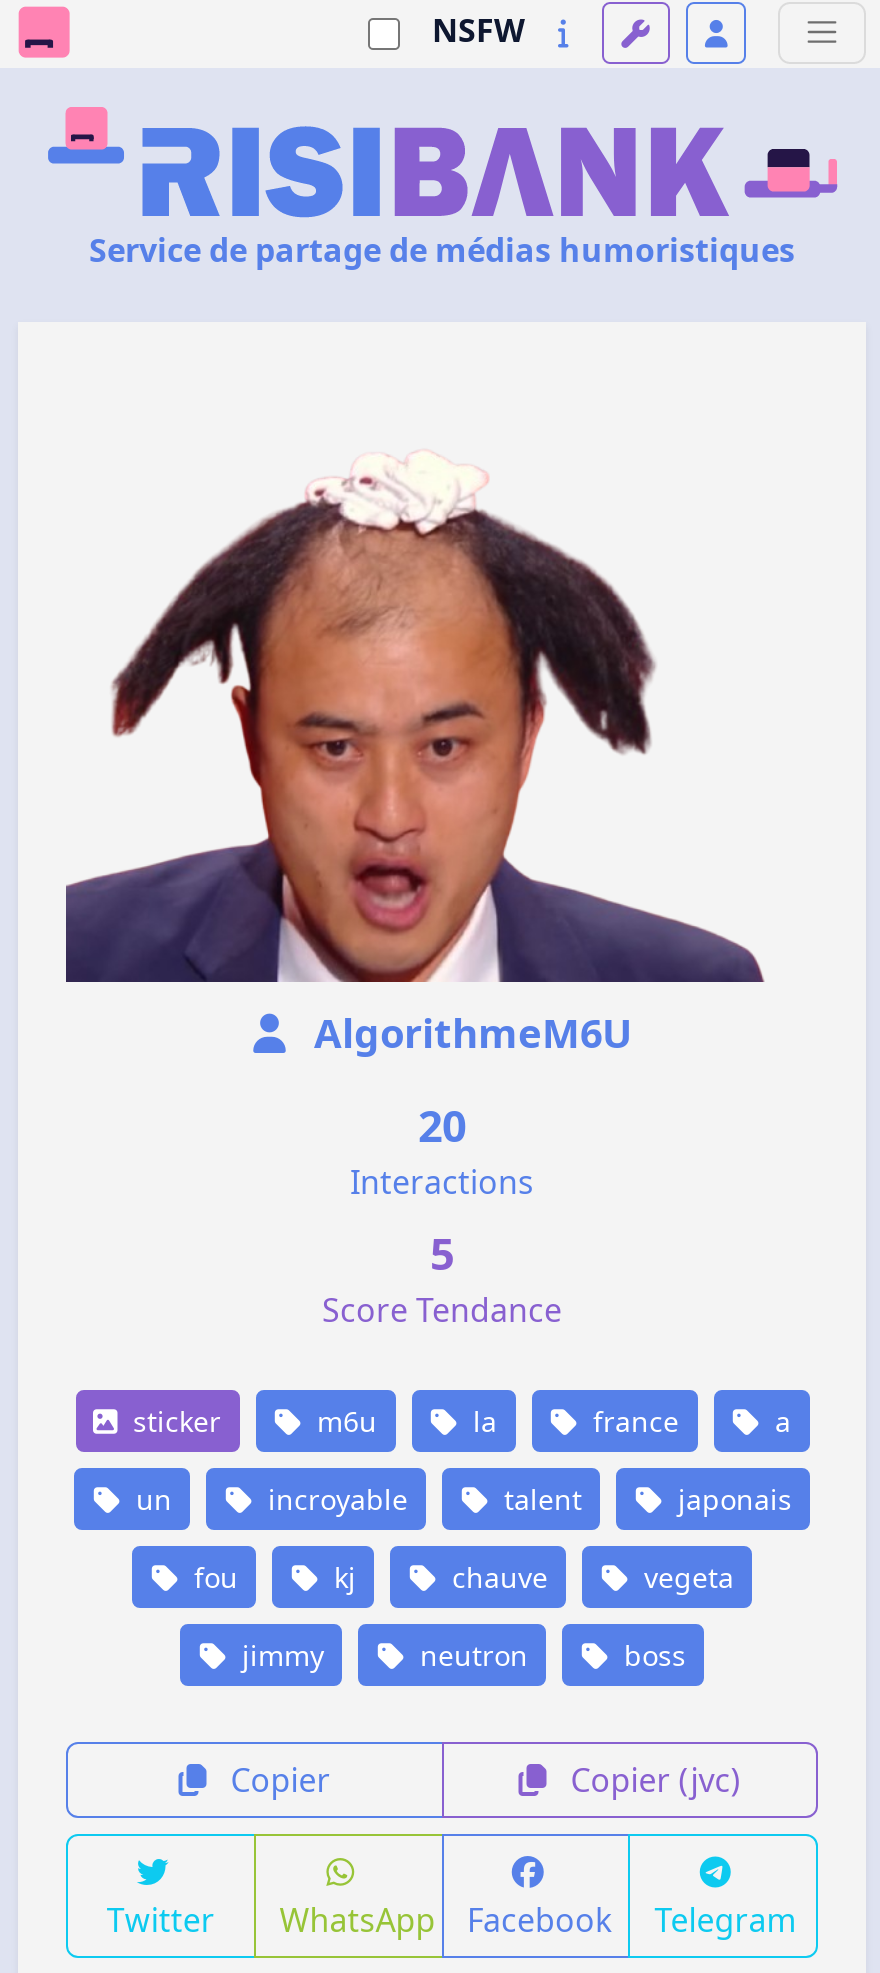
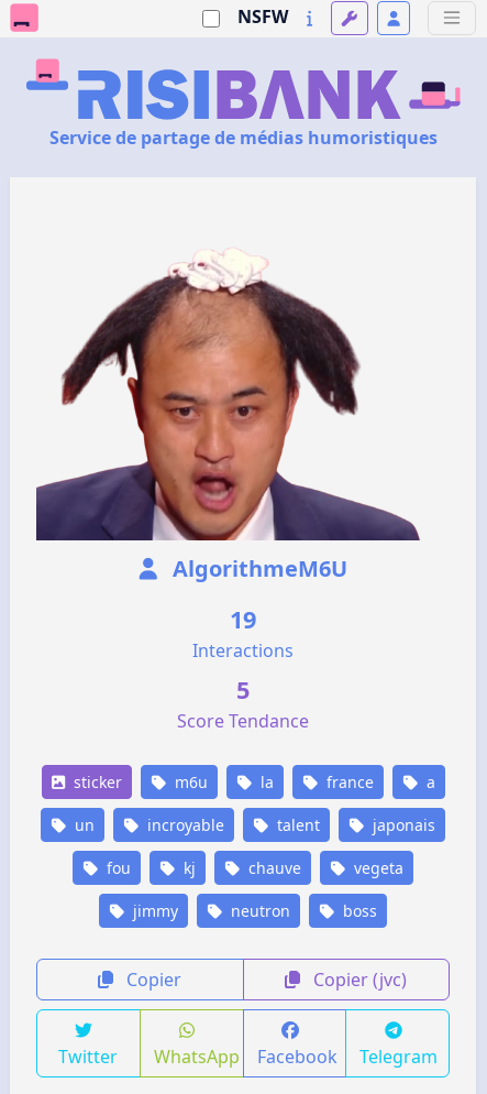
- 20
+ 19
